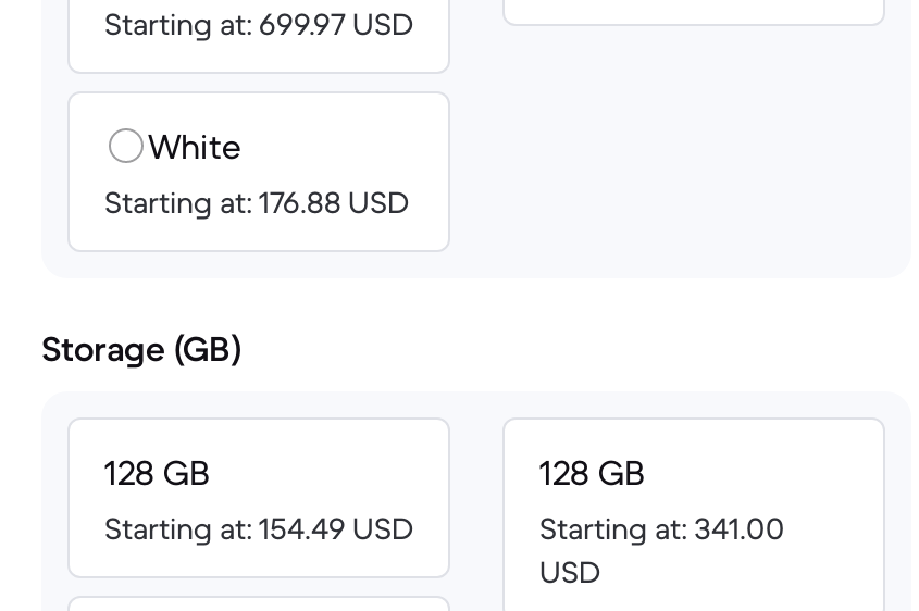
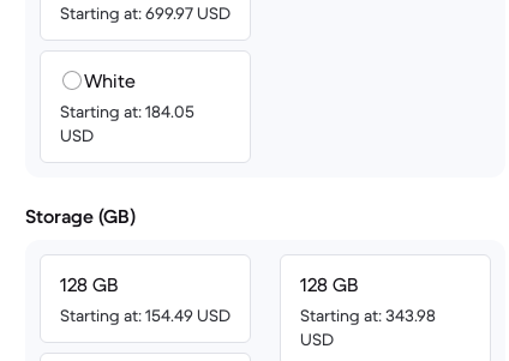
- Starting at: 176.88 USD
+ Starting at: 184.05
+ USD

- Starting at: 341.00
+ Starting at: 343.98
